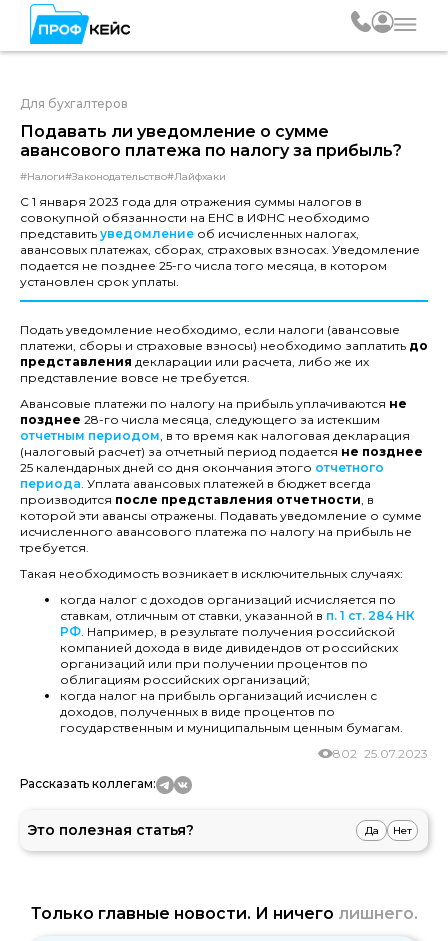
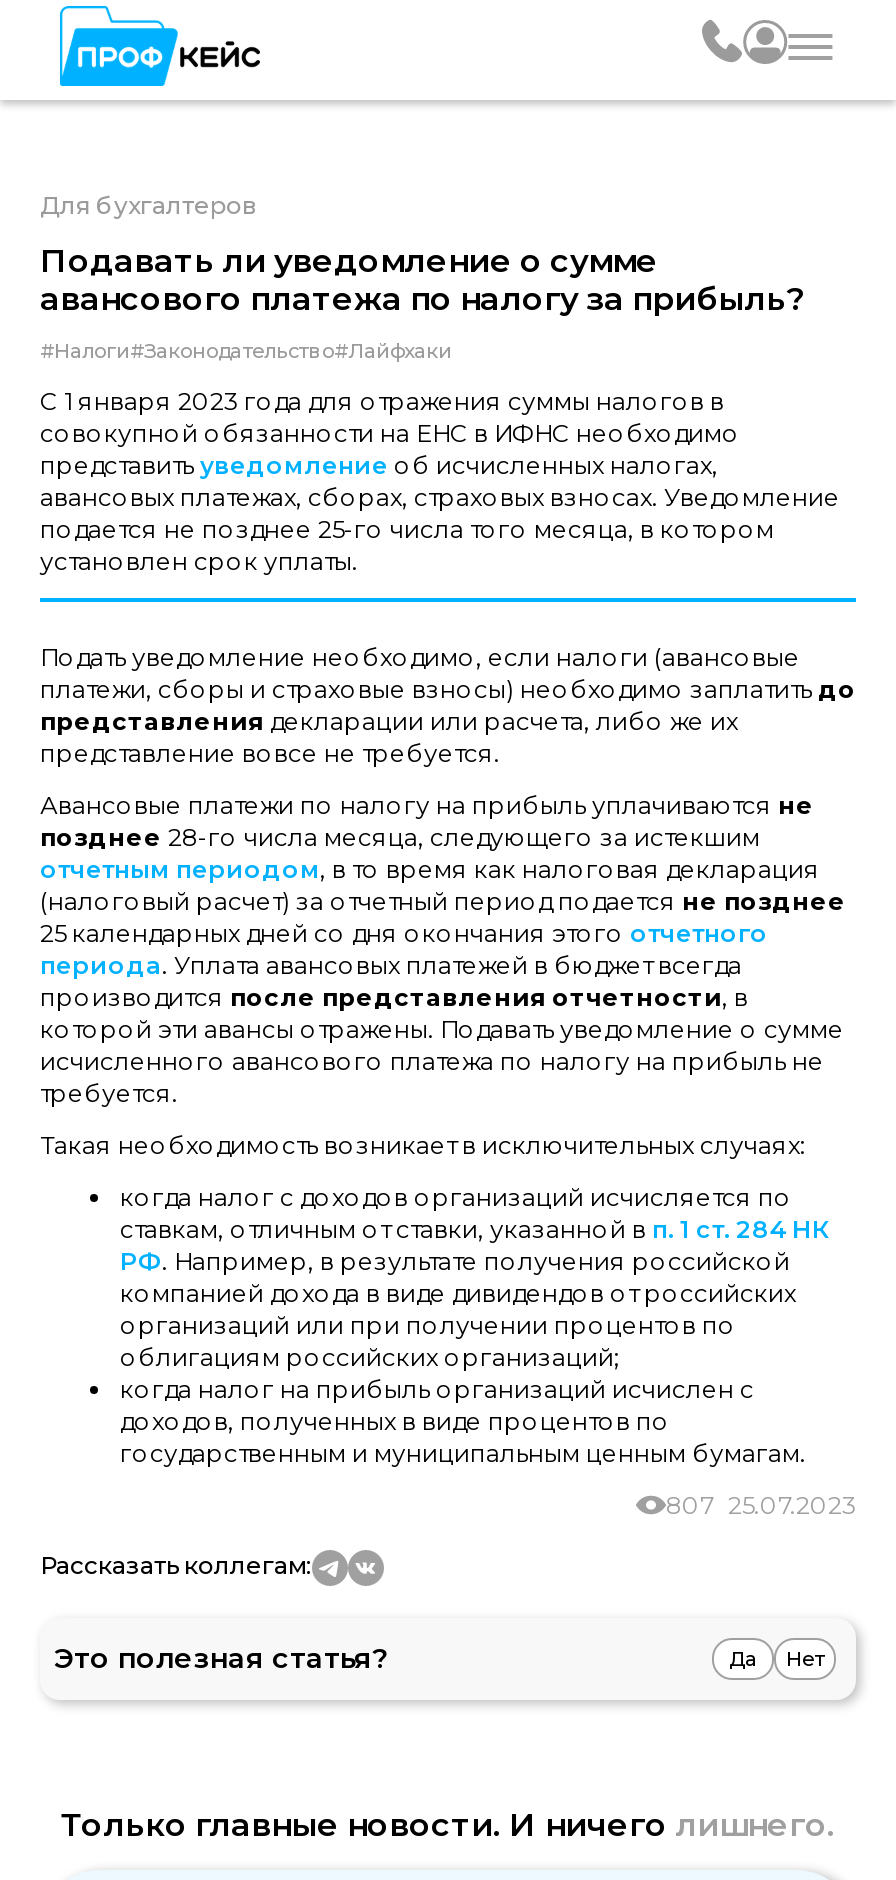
- 802 25.07.2023
+ 807 25.07.2023
